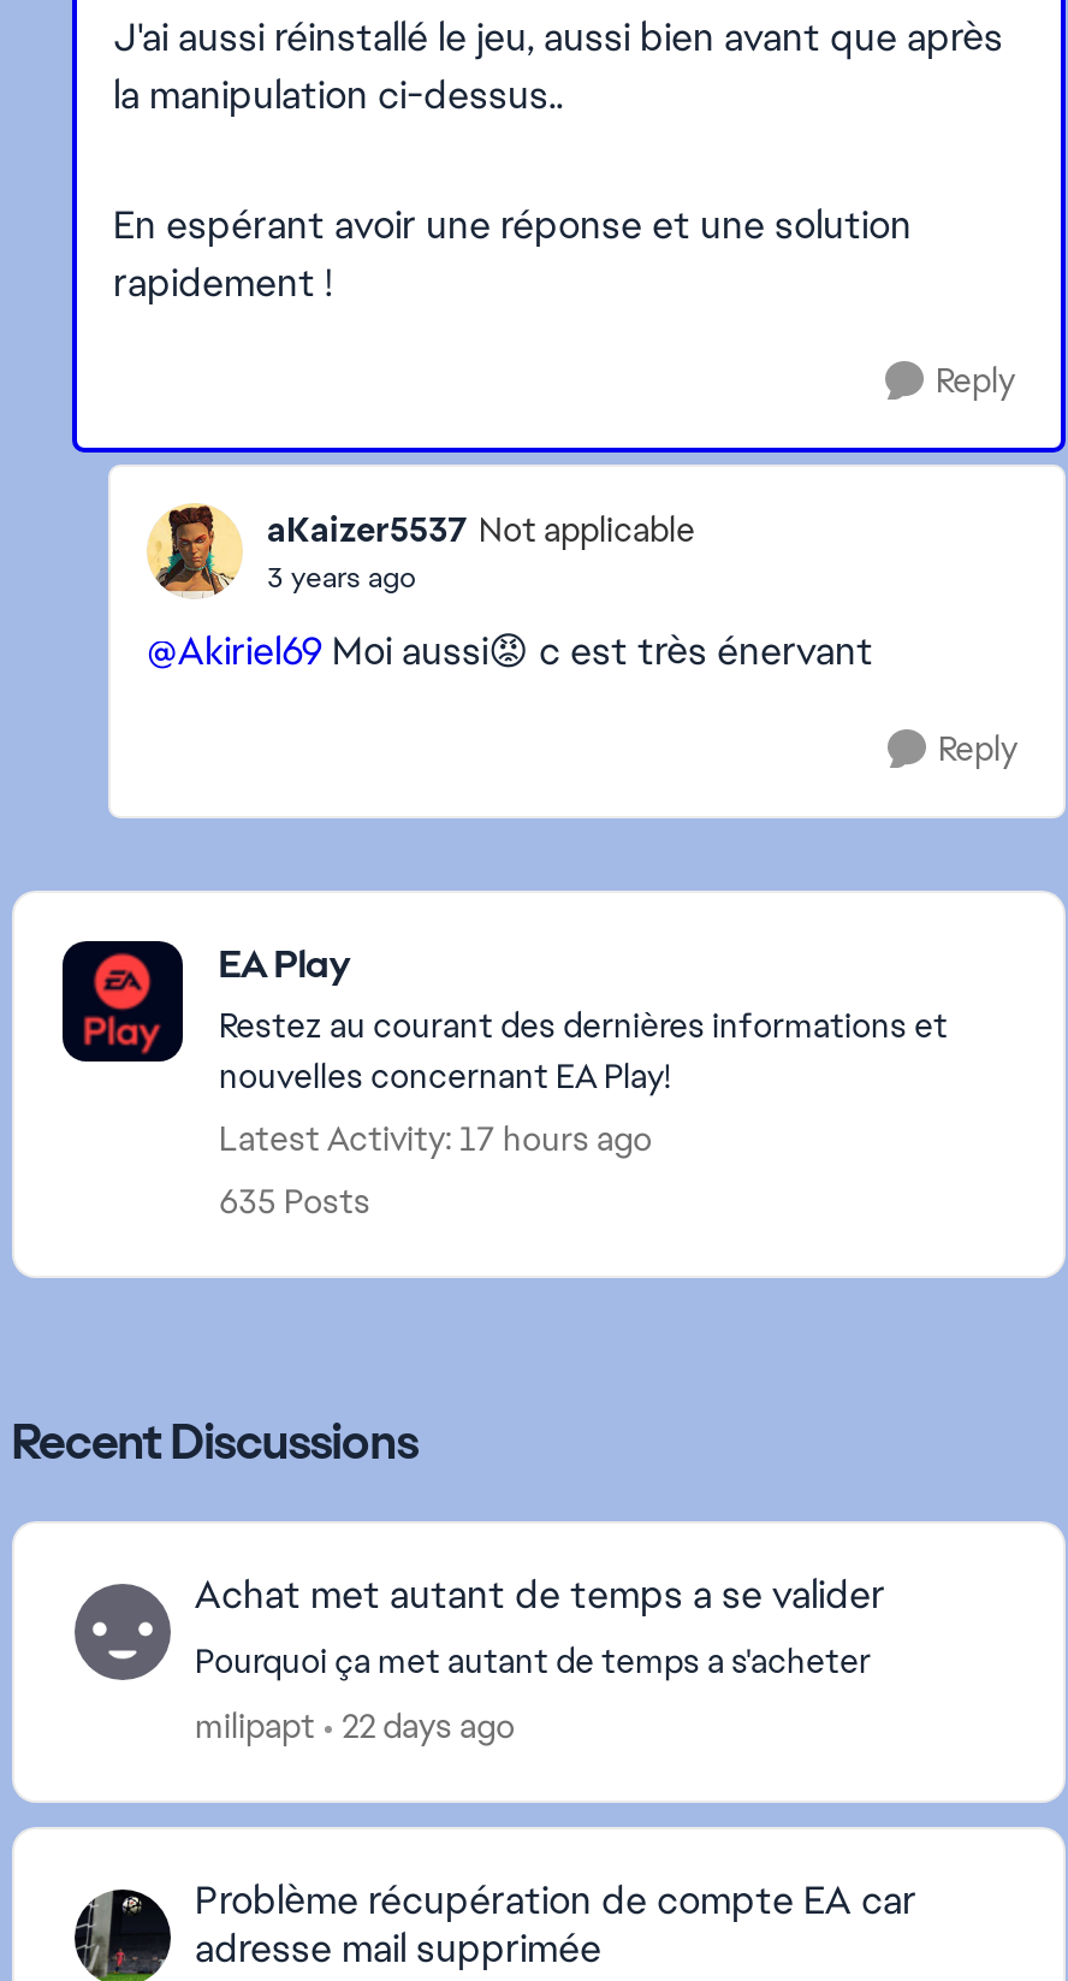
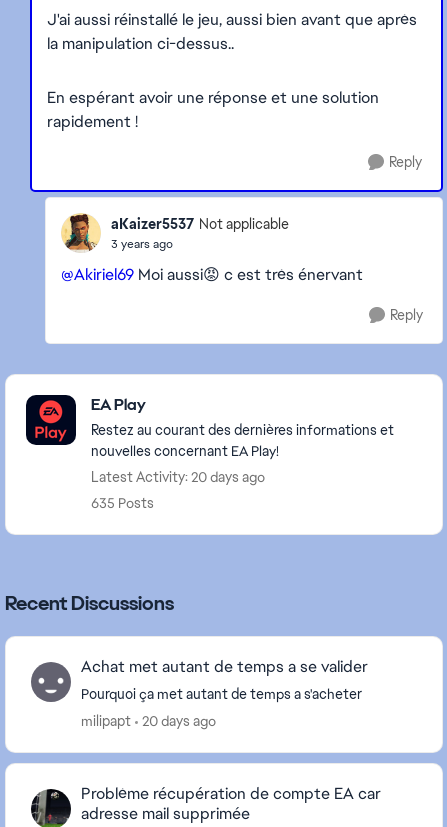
- Latest Activity: 17 hours ago
+ Latest Activity: 20 days ago

- milipapt 22 days ago
+ milipapt 20 days ago
